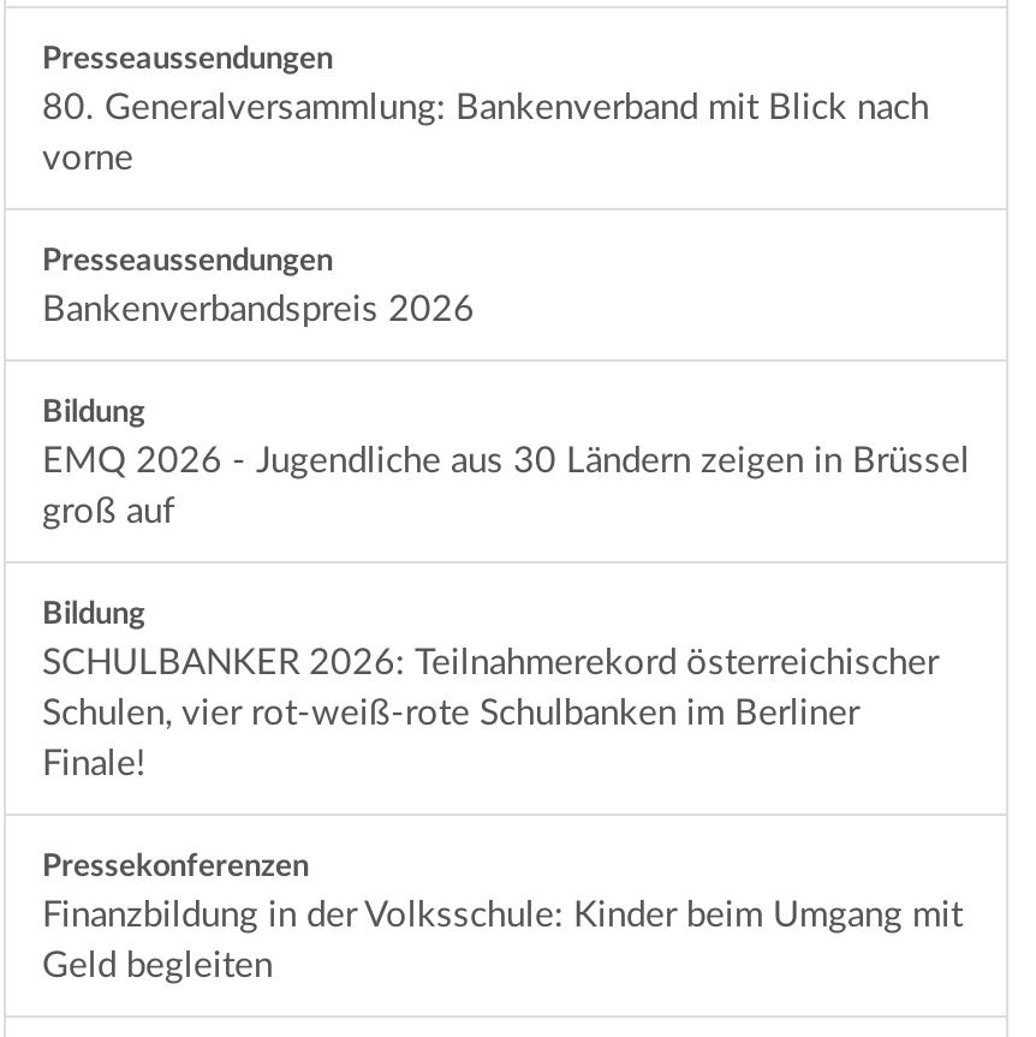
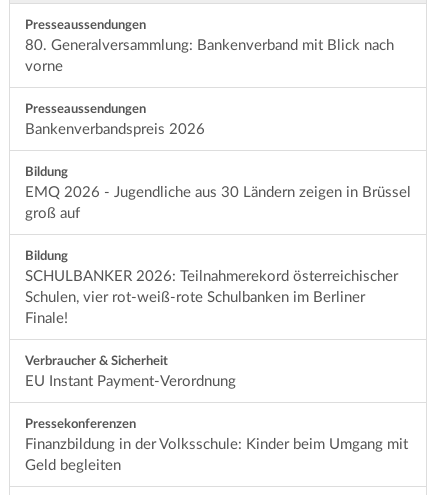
+ Verbraucher & Sicherheit
+ EU Instant Payment-Verordnung
